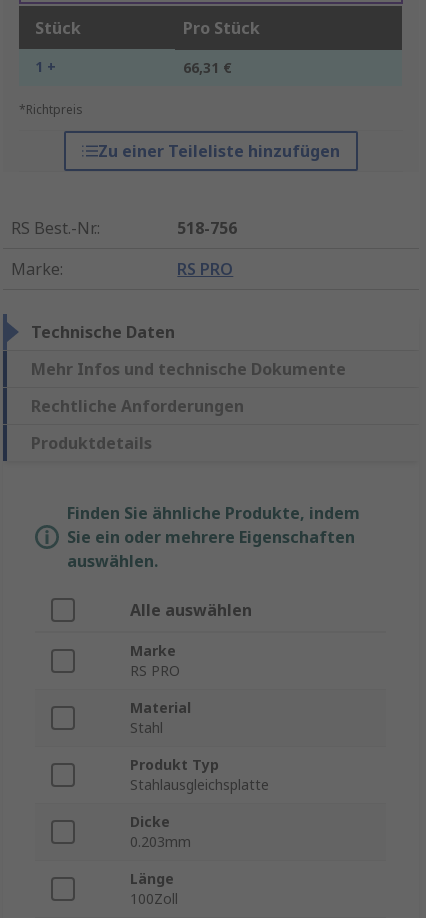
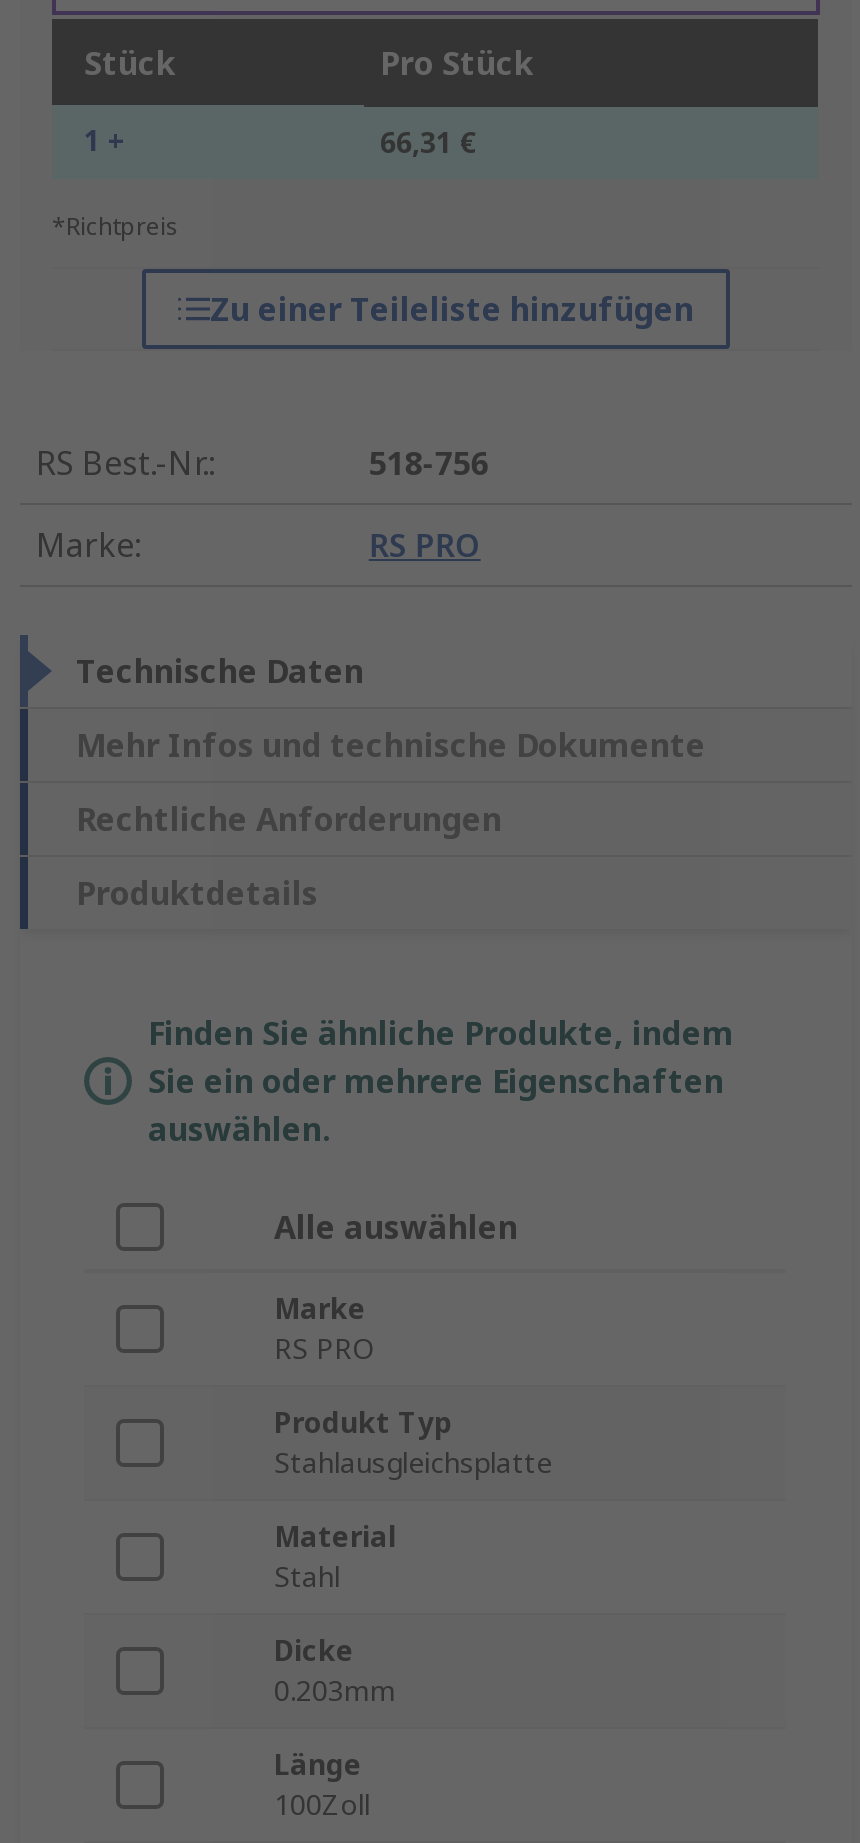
moved down: Material | Stahl

moved up: Produkt Typ | Stahlausgleichsplatte
